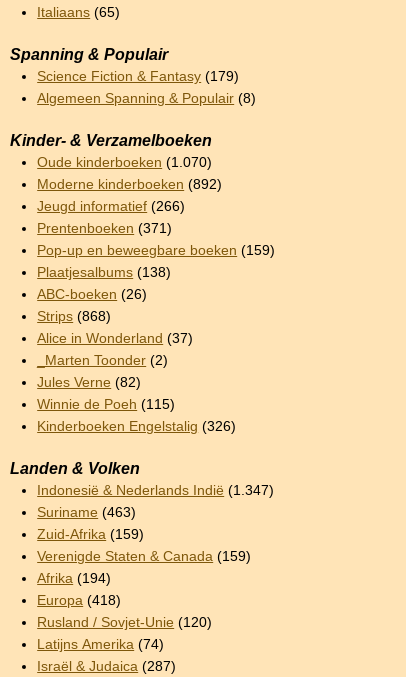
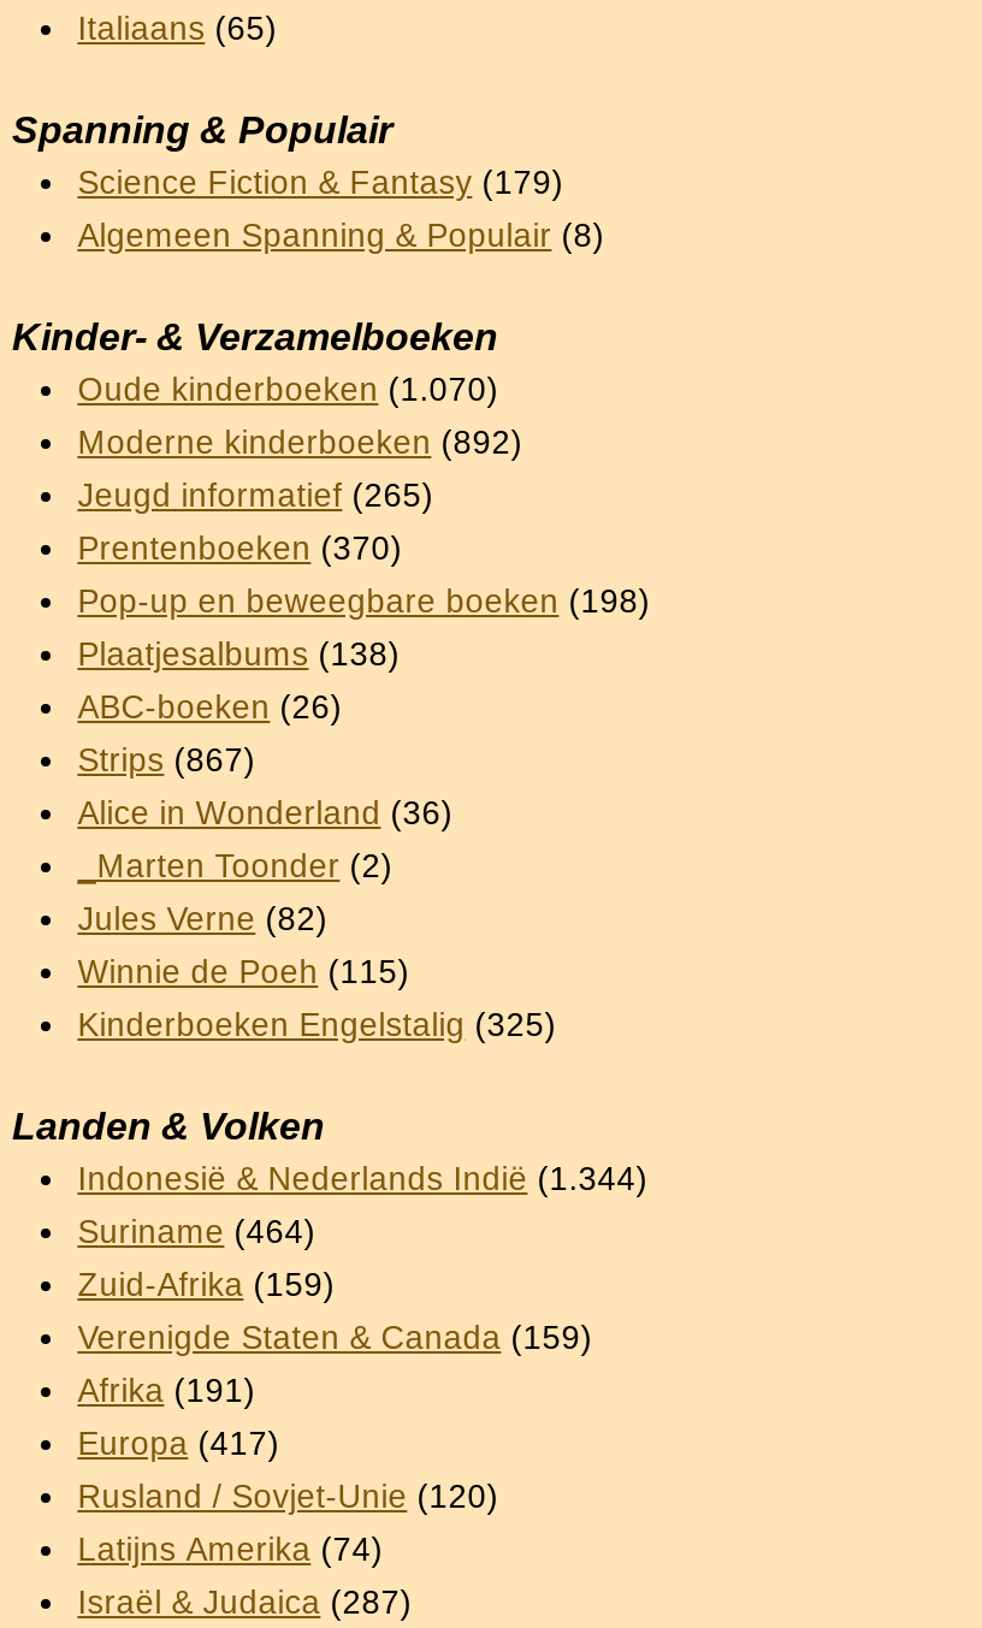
- Jeugd informatief (266)
+ Jeugd informatief (265)

- Prentenboeken (371)
+ Prentenboeken (370)

- Pop-up en beweegbare boeken (159)
+ Pop-up en beweegbare boeken (198)

- Strips (868)
+ Strips (867)

- Alice in Wonderland (37)
+ Alice in Wonderland (36)

- Kinderboeken Engelstalig (326)
+ Kinderboeken Engelstalig (325)

- Indonesië & Nederlands Indië (1.347)
+ Indonesië & Nederlands Indië (1.344)

- Suriname (463)
+ Suriname (464)

- Afrika (194)
+ Afrika (191)

- Europa (418)
+ Europa (417)
